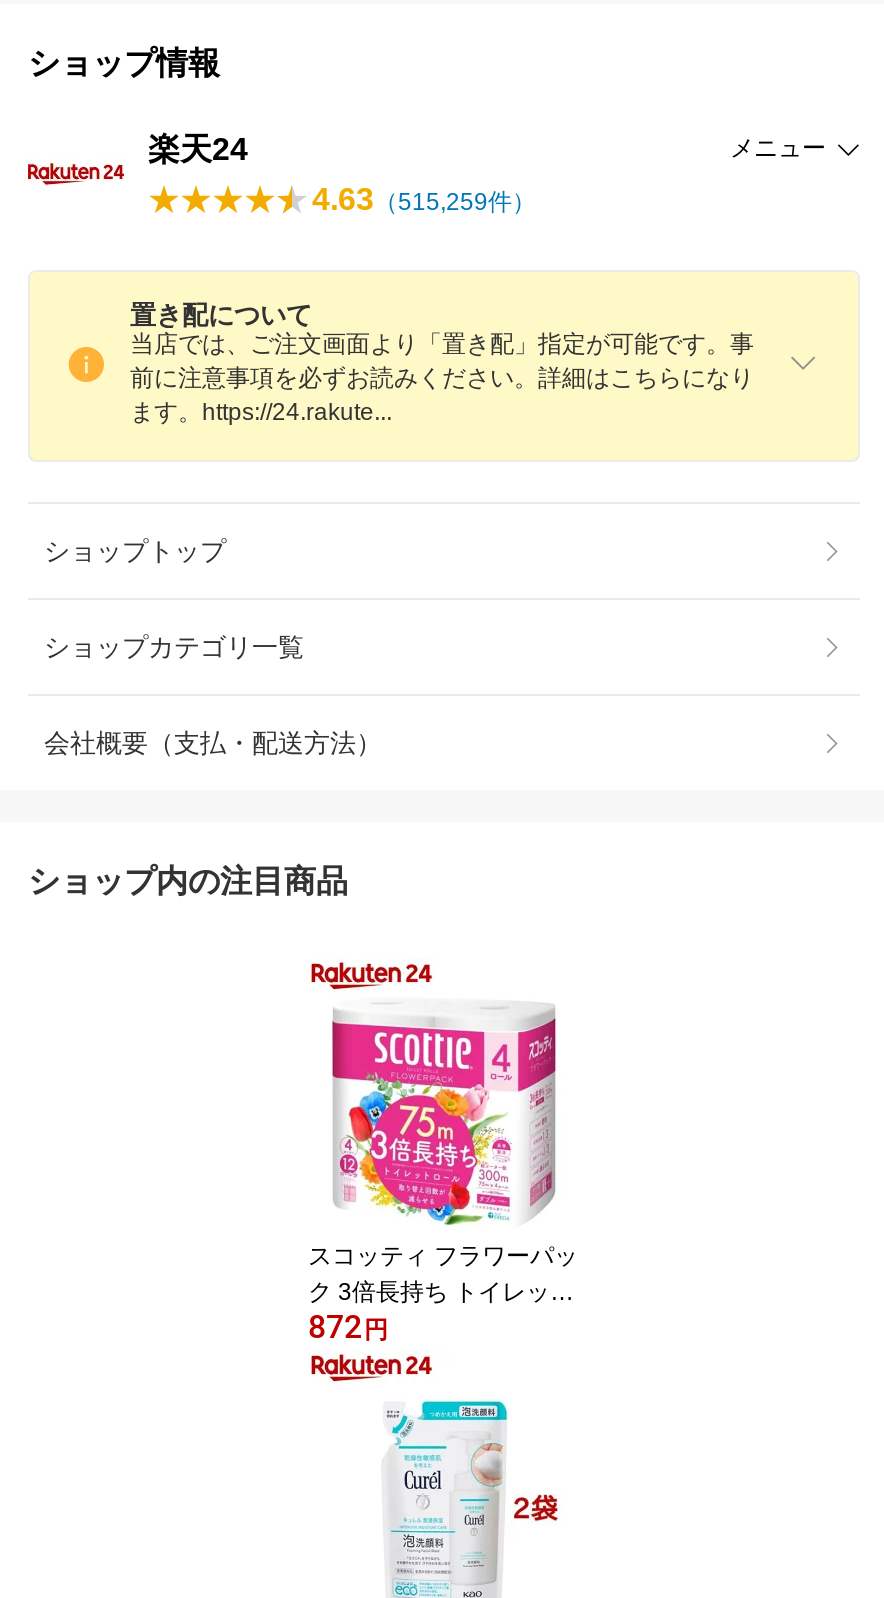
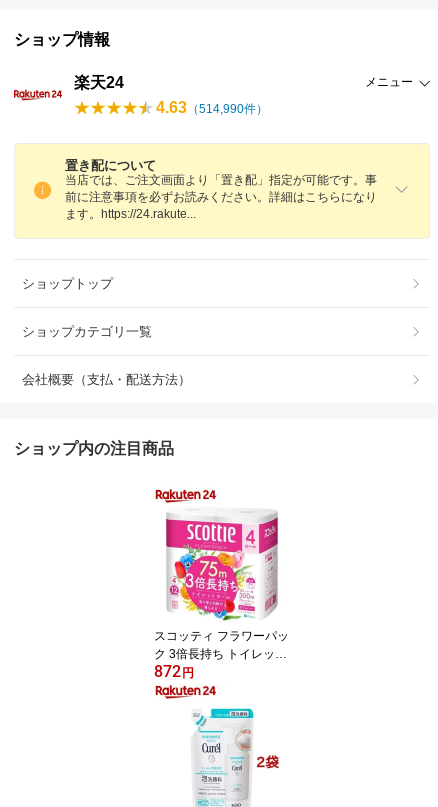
- 4.63（515,259件）
+ 4.63（514,990件）
